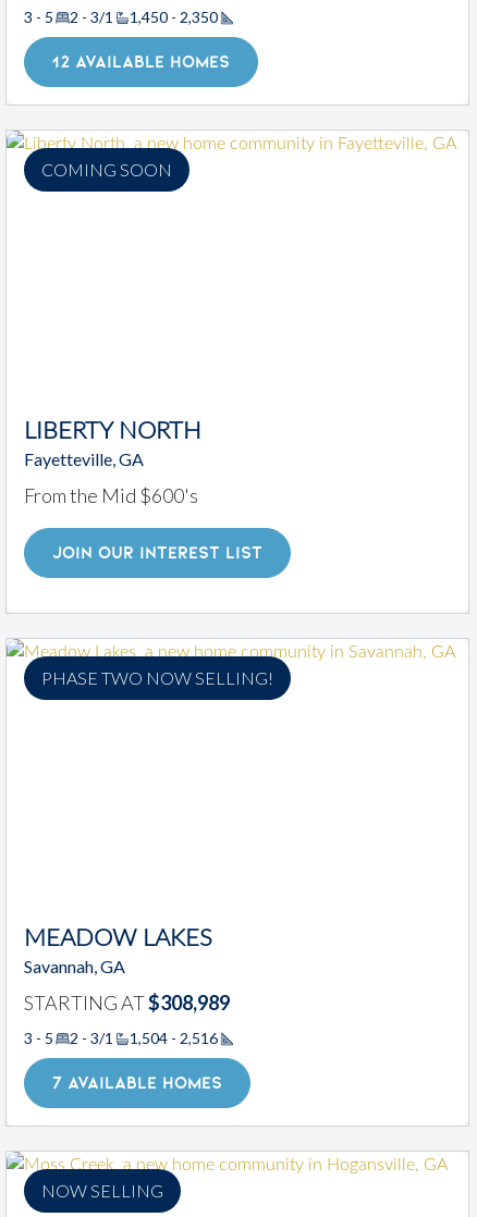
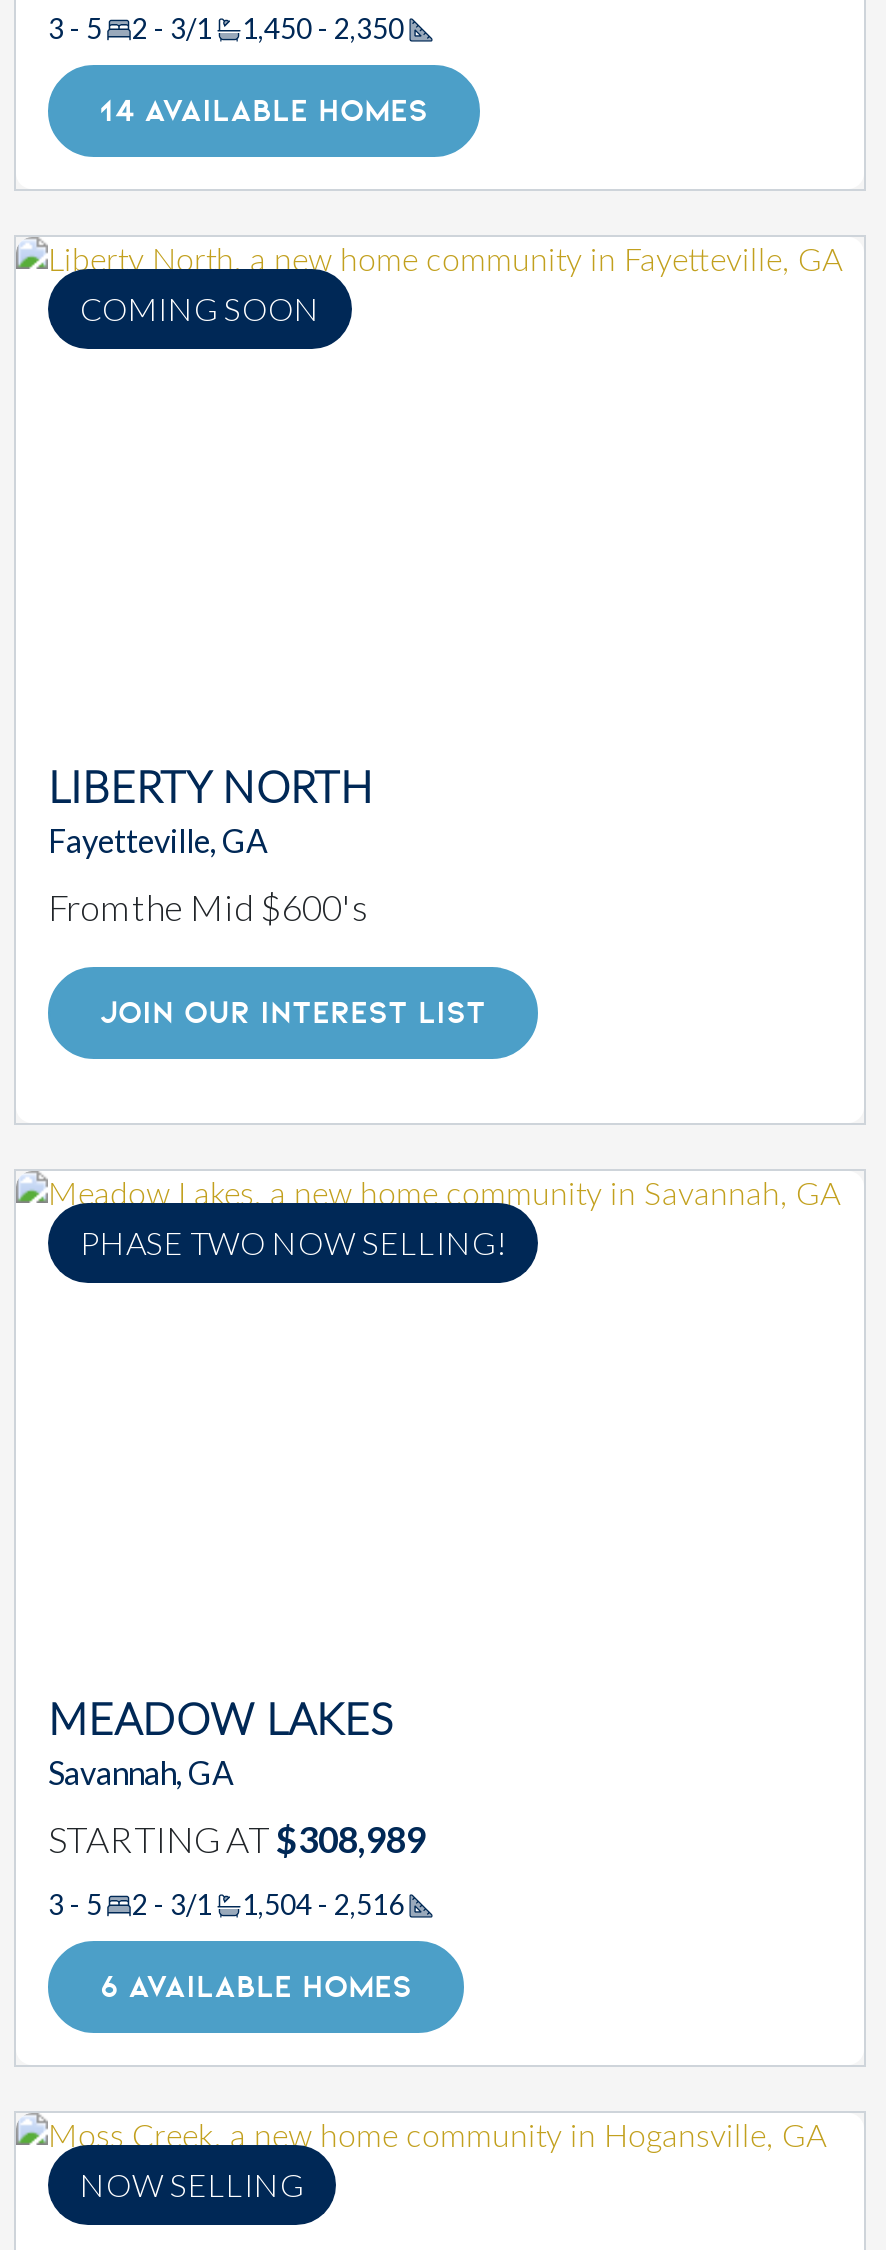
- 12 AVAILABLE HOMES
+ 14 AVAILABLE HOMES

- 7 AVAILABLE HOMES
+ 6 AVAILABLE HOMES
